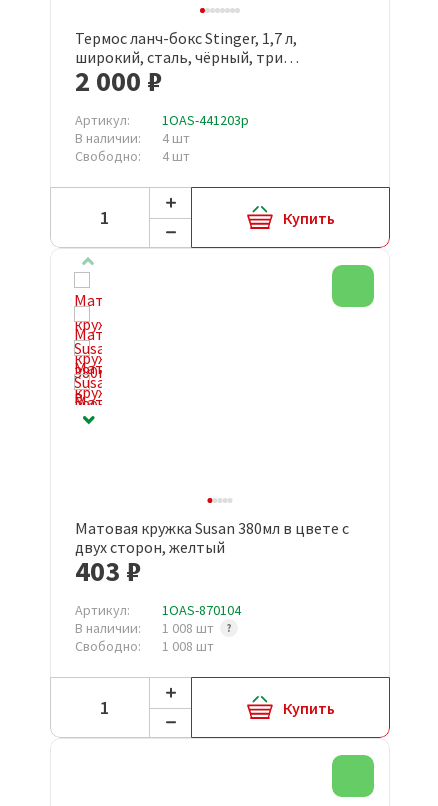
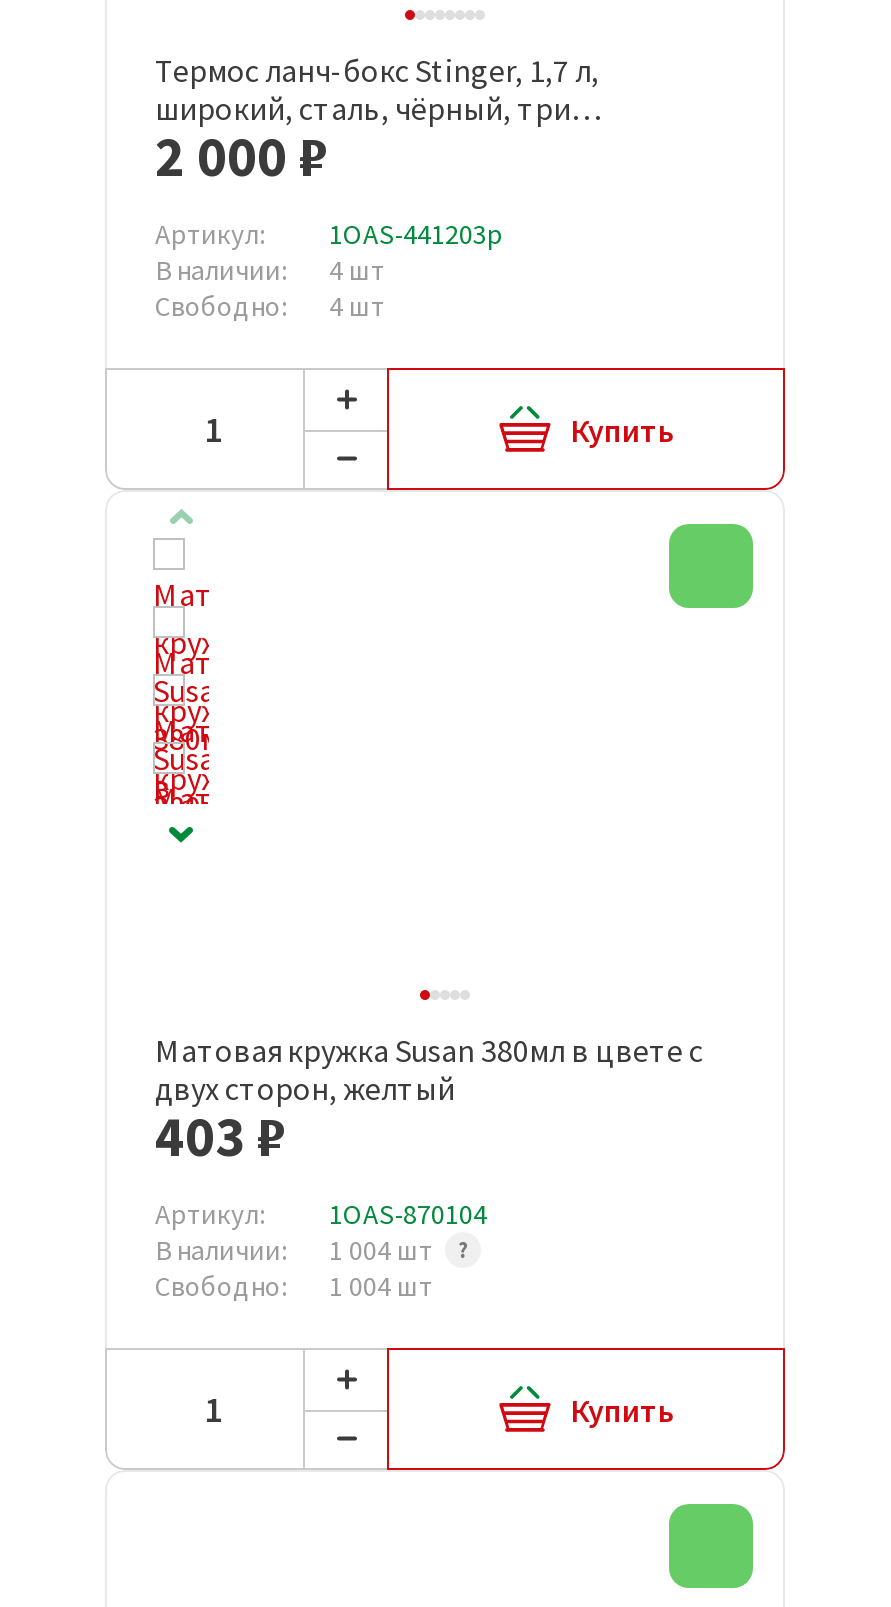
- В наличии: 1 008 шт
+ В наличии: 1 004 шт

- Свободно: 1 008 шт
+ Свободно: 1 004 шт
